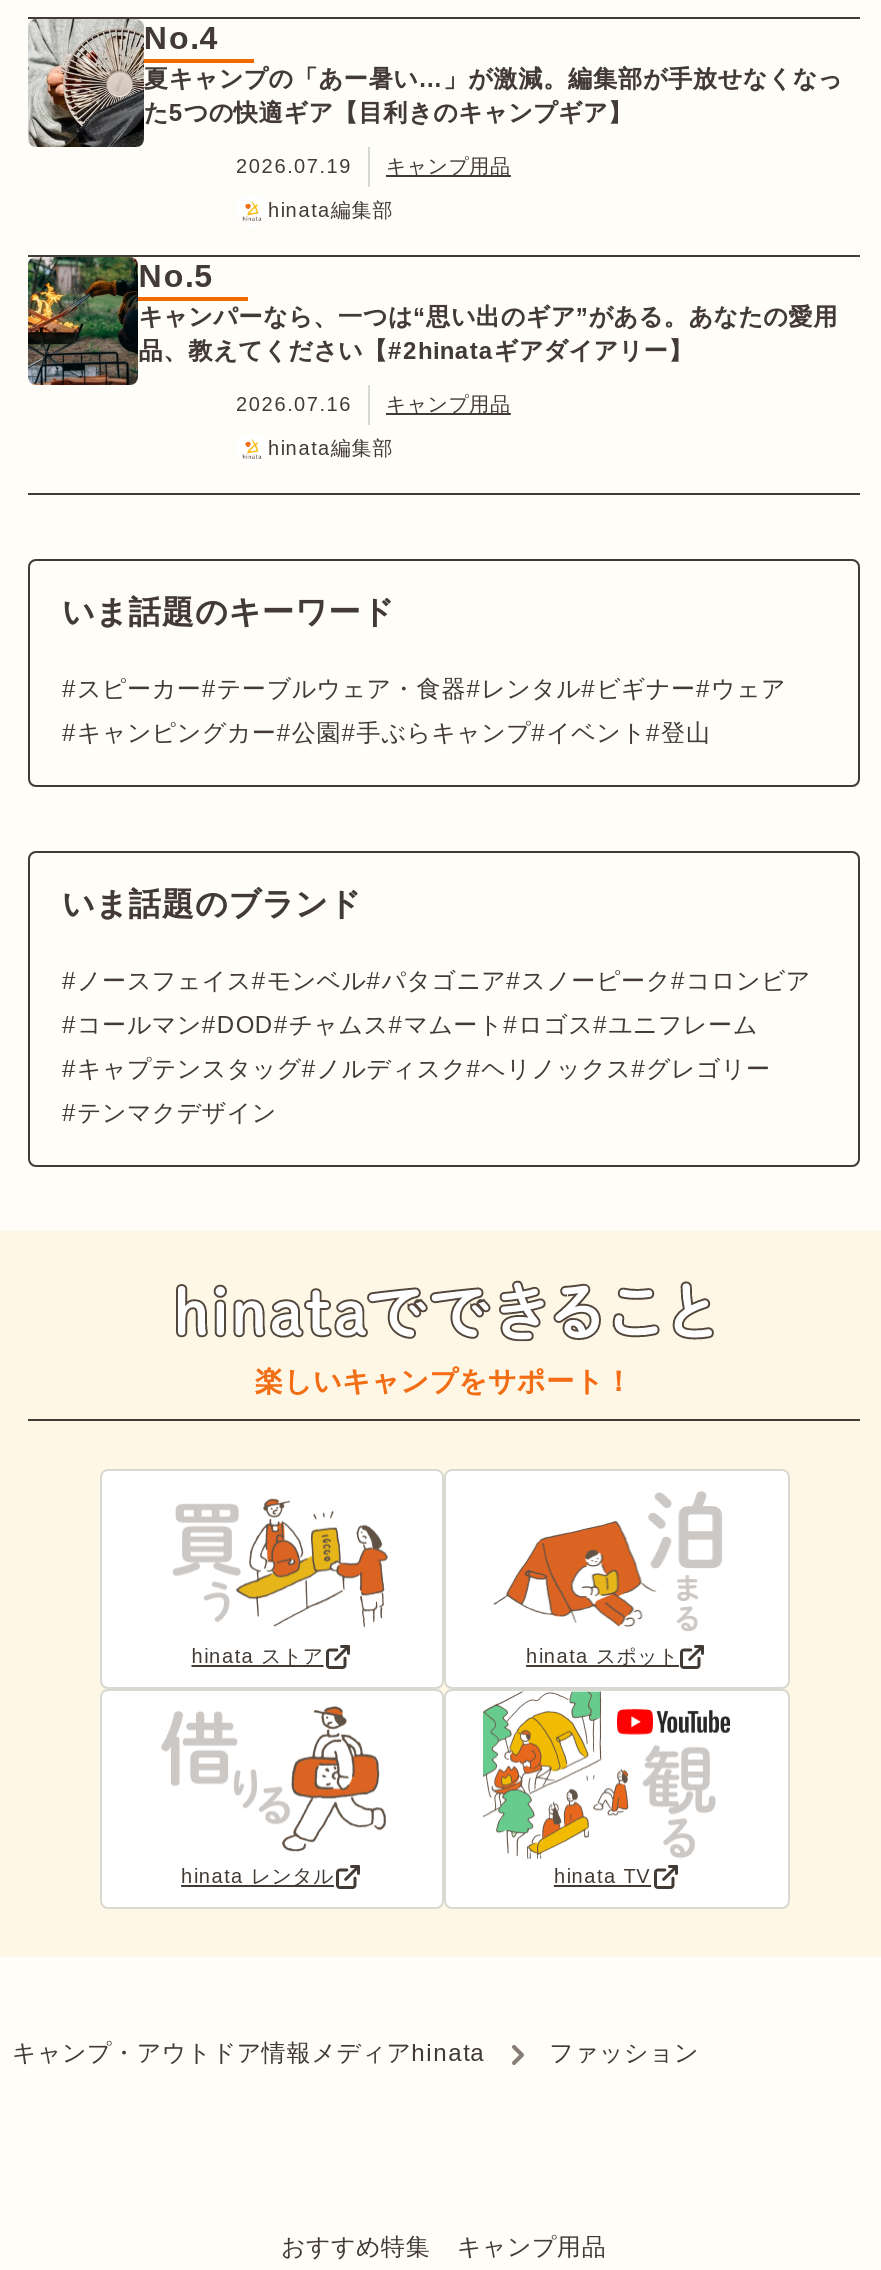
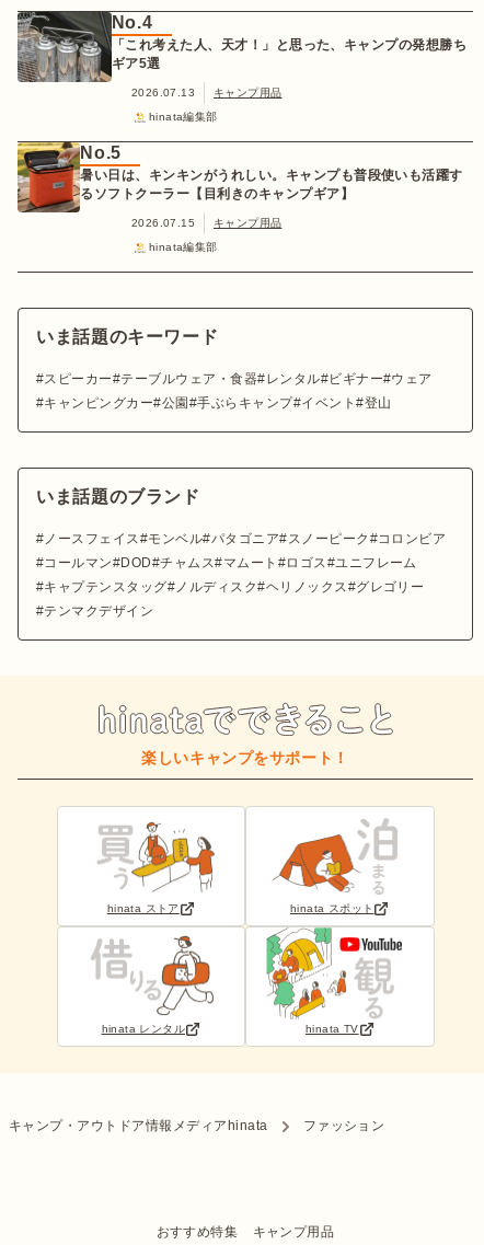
- [image]
- 夏キャンプの「あー暑い…」が激減。編集部が手放せなくなっ
- た5つの快適ギア【目利きのキャンプギア】
+ [image]
+ 「これ考えた人、天才！」と思った、キャンプの発想勝ち
+ ギア5選

- 2026.07.19 キャンプ用品
+ 2026.07.13 キャンプ用品

- [image]
- キャンパーなら、一つは“思い出のギア”がある。あなたの愛用
- 品、教えてください【#2hinataギアダイアリー】
+ [image]
+ 暑い日は、キンキンがうれしい。キャンプも普段使いも活躍す
+ るソフトクーラー【目利きのキャンプギア】

- 2026.07.16 キャンプ用品
+ 2026.07.15 キャンプ用品
